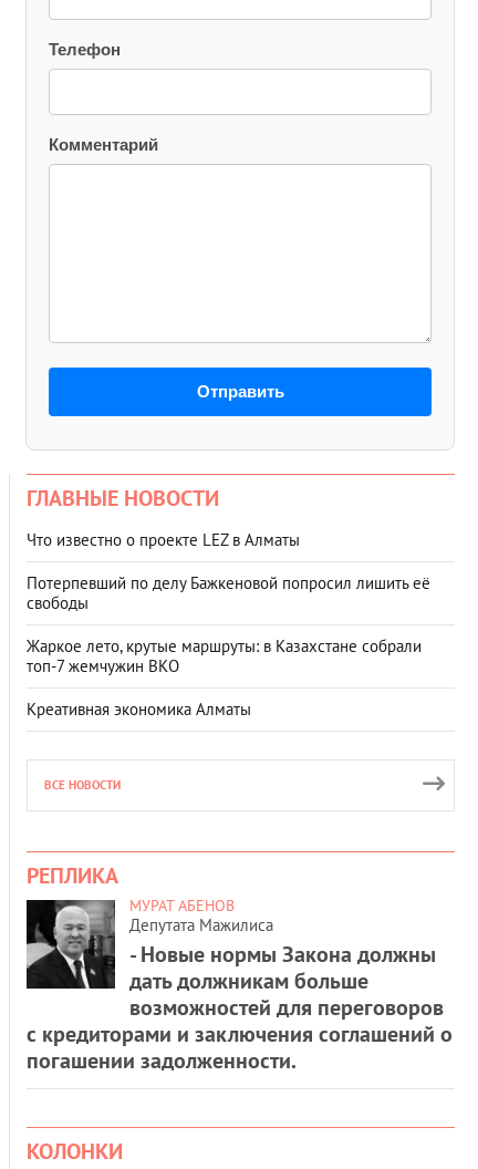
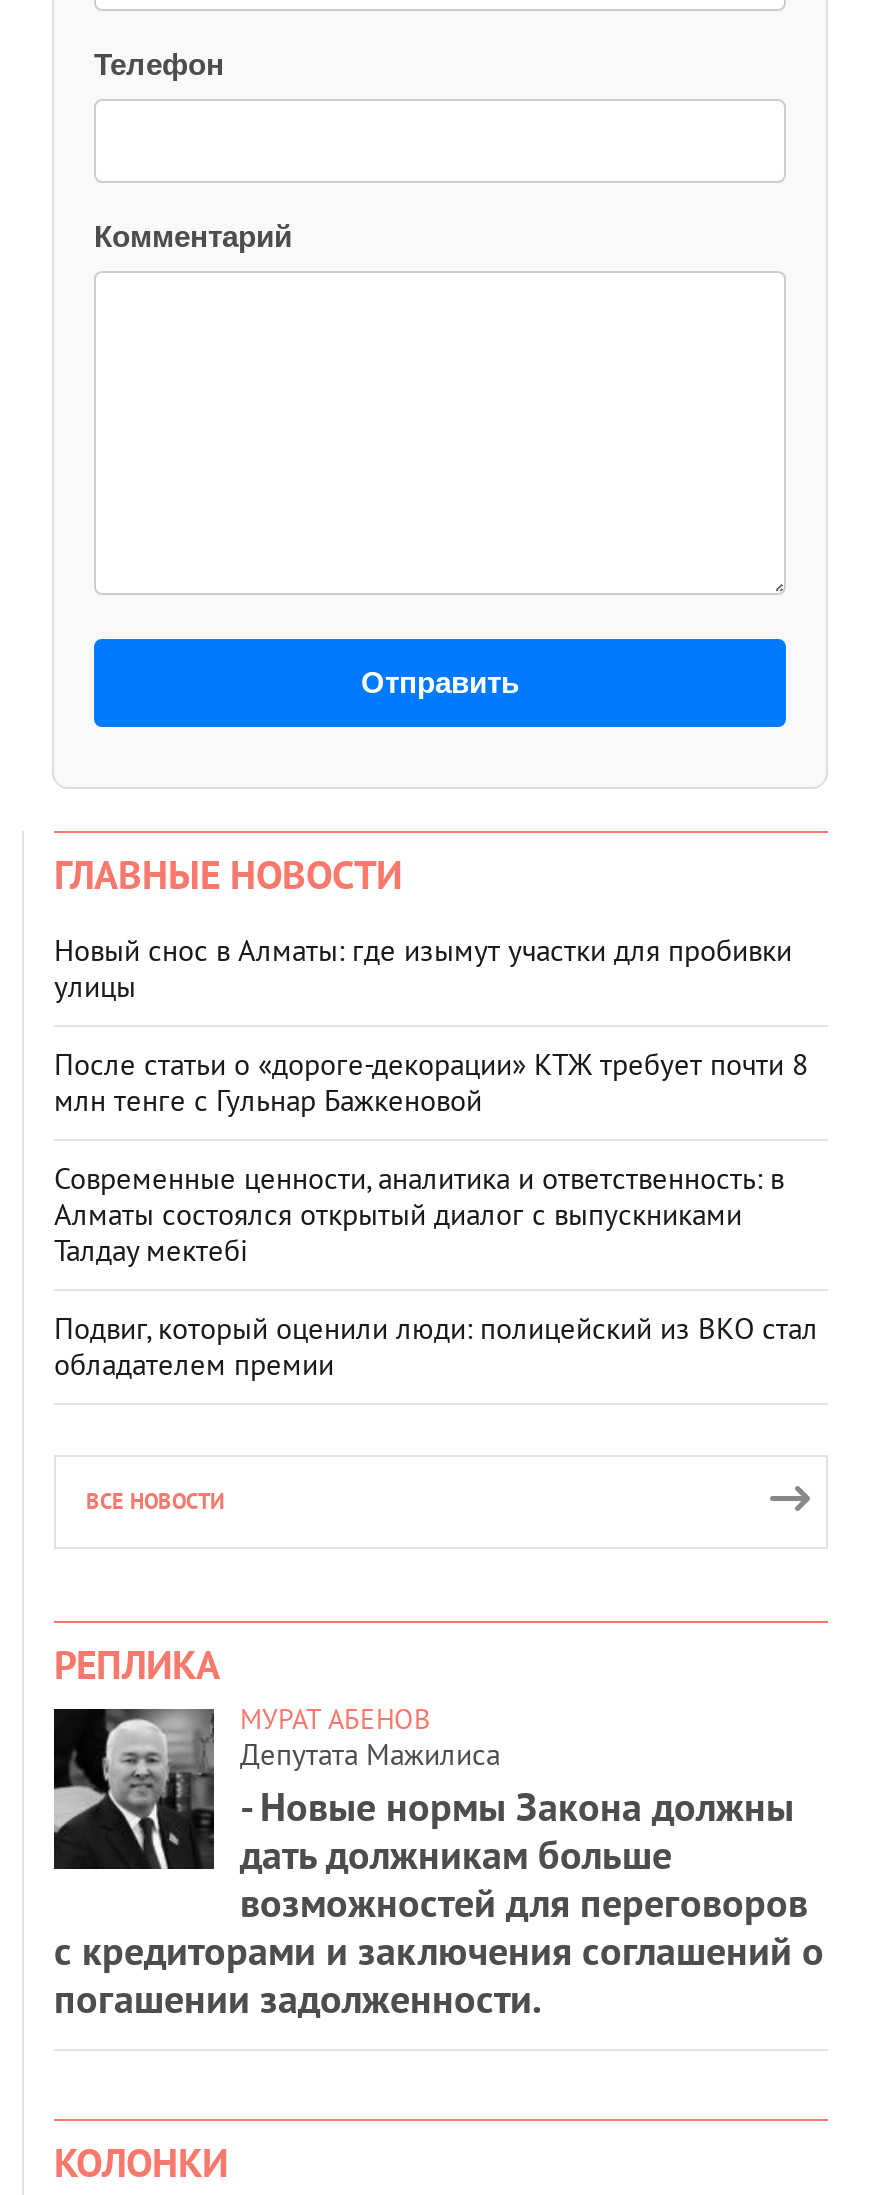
- Что известно о проекте LEZ в Алматы
+ Новый снос в Алматы: где изымут участки для пробивки
+ улицы

- Потерпевший по делу Бажкеновой попросил лишить её
- свободы
+ После статьи о «дороге-декорации» КТЖ требует почти 8
+ млн тенге с Гульнар Бажкеновой

- Жаркое лето, крутые маршруты: в Казахстане собрали
- топ‑7 жемчужин ВКО
+ Современные ценности, аналитика и ответственность: в
+ Алматы состоялся открытый диалог с выпускниками
+ Талдау мектебі

- Креативная экономика Алматы
+ Подвиг, который оценили люди: полицейский из ВКО стал
+ обладателем премии
